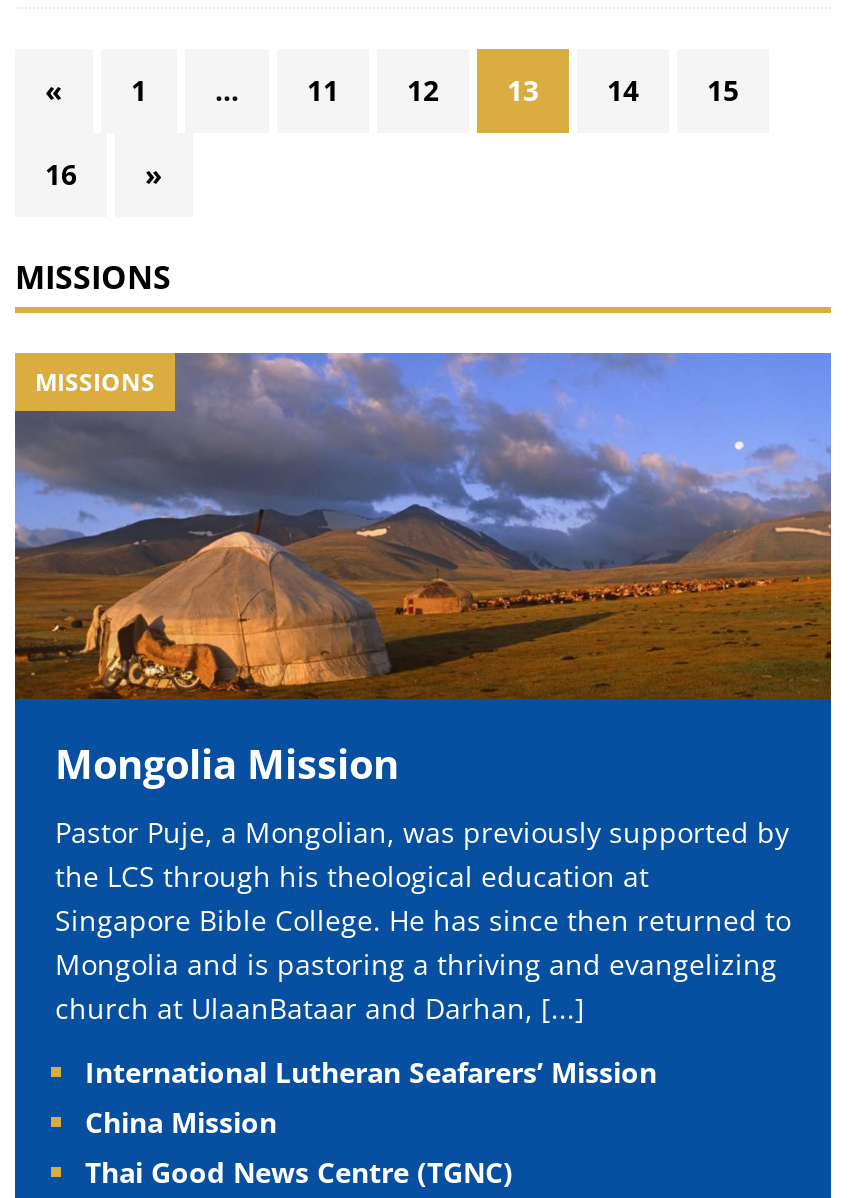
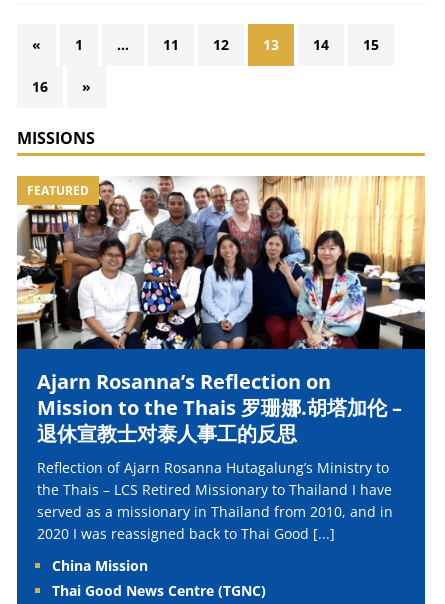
- [image]
- MISSIONS
+ [image]
+ FEATURED

- Mongolia Mission
- Pastor Puje, a Mongolian, was previously supported by
- the LCS through his theological education at
- Singapore Bible College. He has since then returned to
- Mongolia and is pastoring a thriving and evangelizing
- church at UlaanBataar and Darhan, [...]
- International Lutheran Seafarers’ Mission
+ Ajarn Rosanna’s Reflection on
+ Mission to the Thais 罗珊娜.胡塔加伦 –
+ 退休宣教士对泰人事工的反思
+ Reflection of Ajarn Rosanna Hutagalung’s Ministry to
+ the Thais – LCS Retired Missionary to Thailand I have
+ served as a missionary in Thailand from 2010, and in
+ 2020 I was reassigned back to Thai Good [...]
